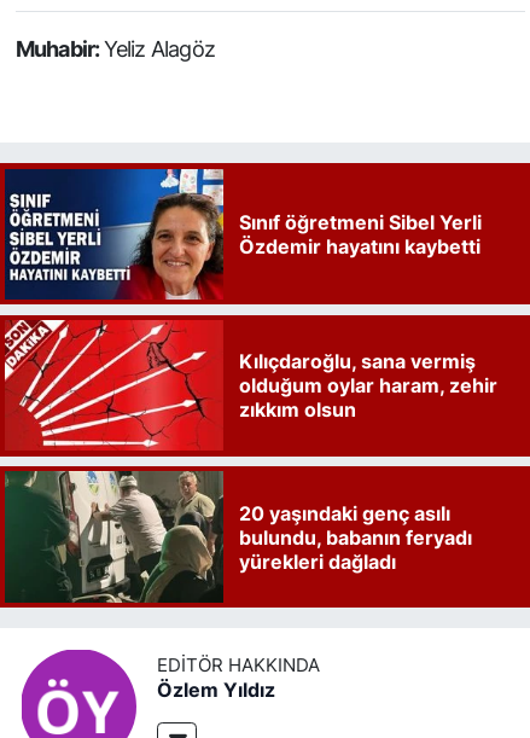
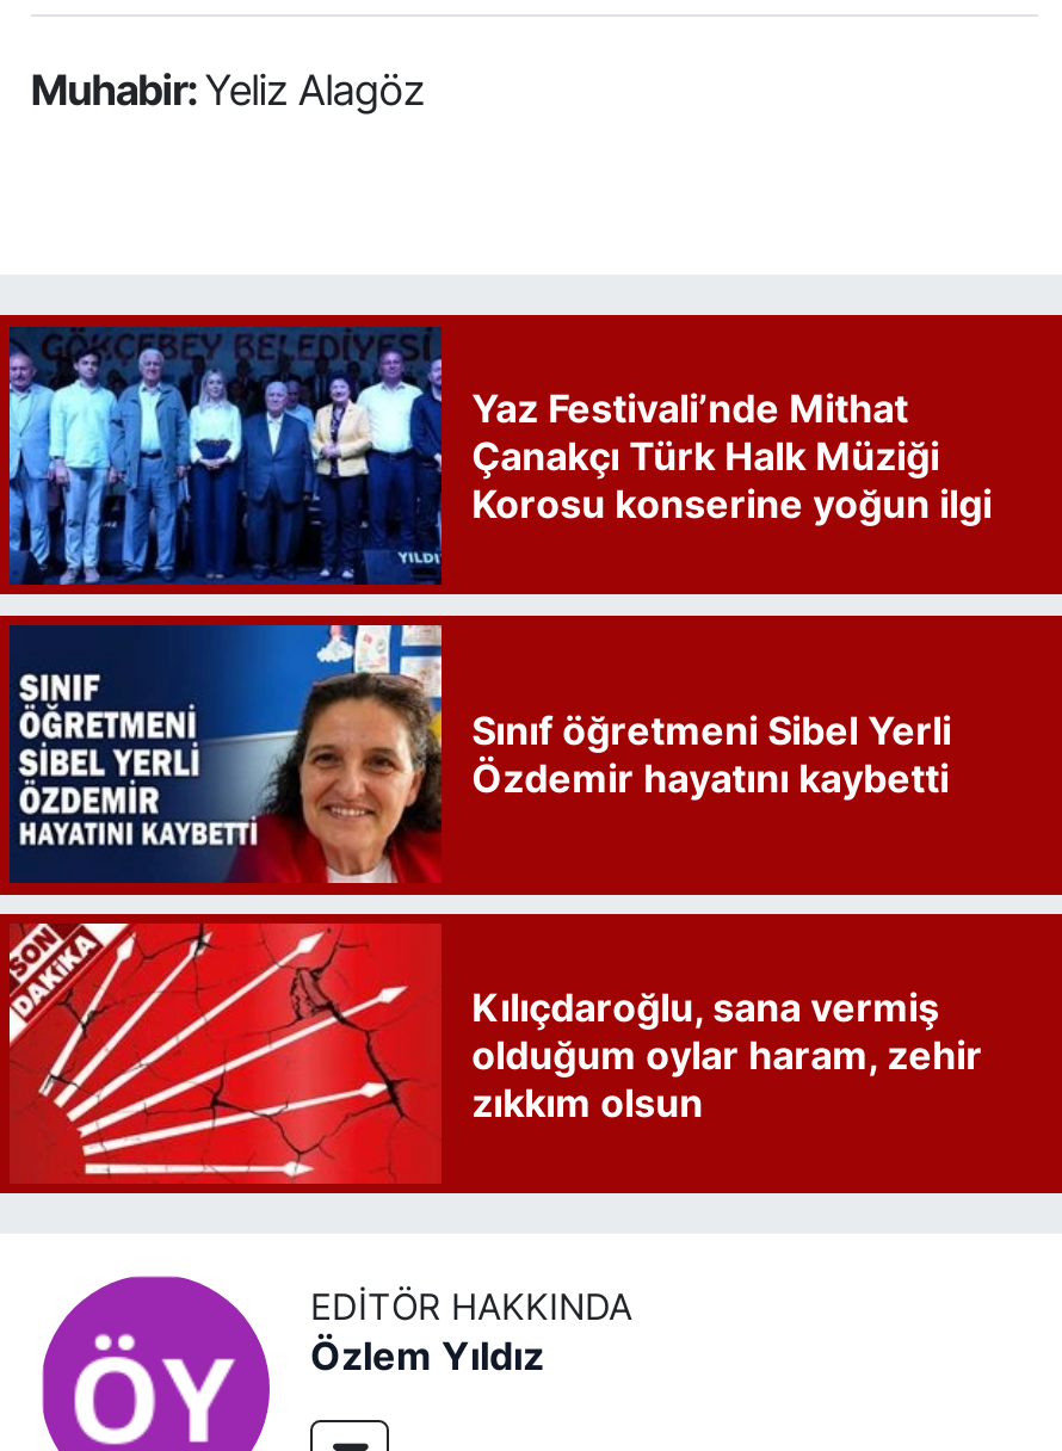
+ [image]
+ Yaz Festivali’nde Mithat
+ Çanakçı Türk Halk Müziği
+ Korosu konserine yoğun ilgi

moved down: [image] | Sınıf öğretmeni Sibel Yerli | Özdemir hayatını kaybetti | Kılıçdaroğlu, sana vermiş | olduğum oylar haram, zehir | zıkkım olsun

- [image]
- 20 yaşındaki genç asılı
- bulundu, babanın feryadı
- yürekleri dağladı
